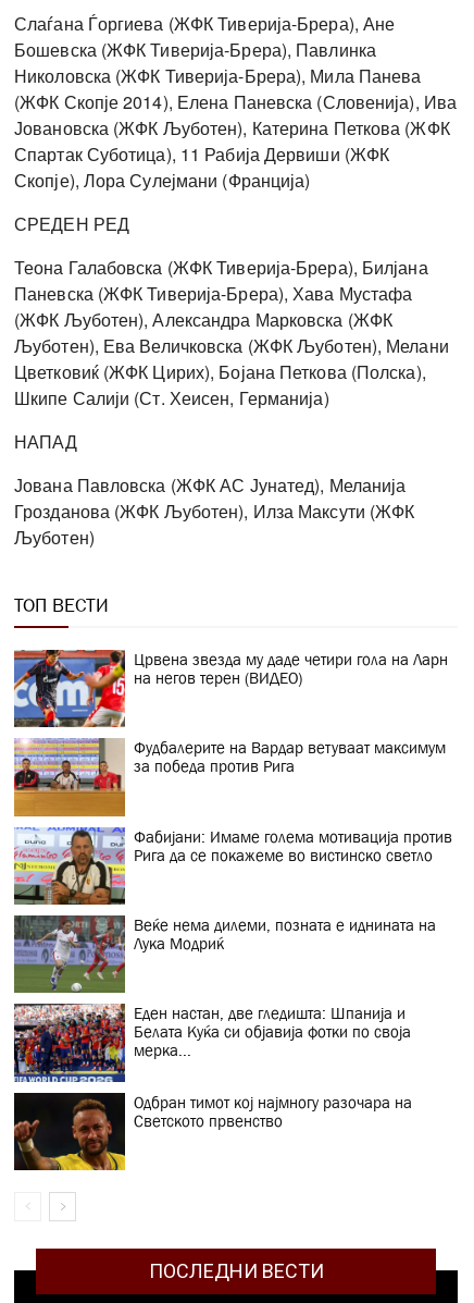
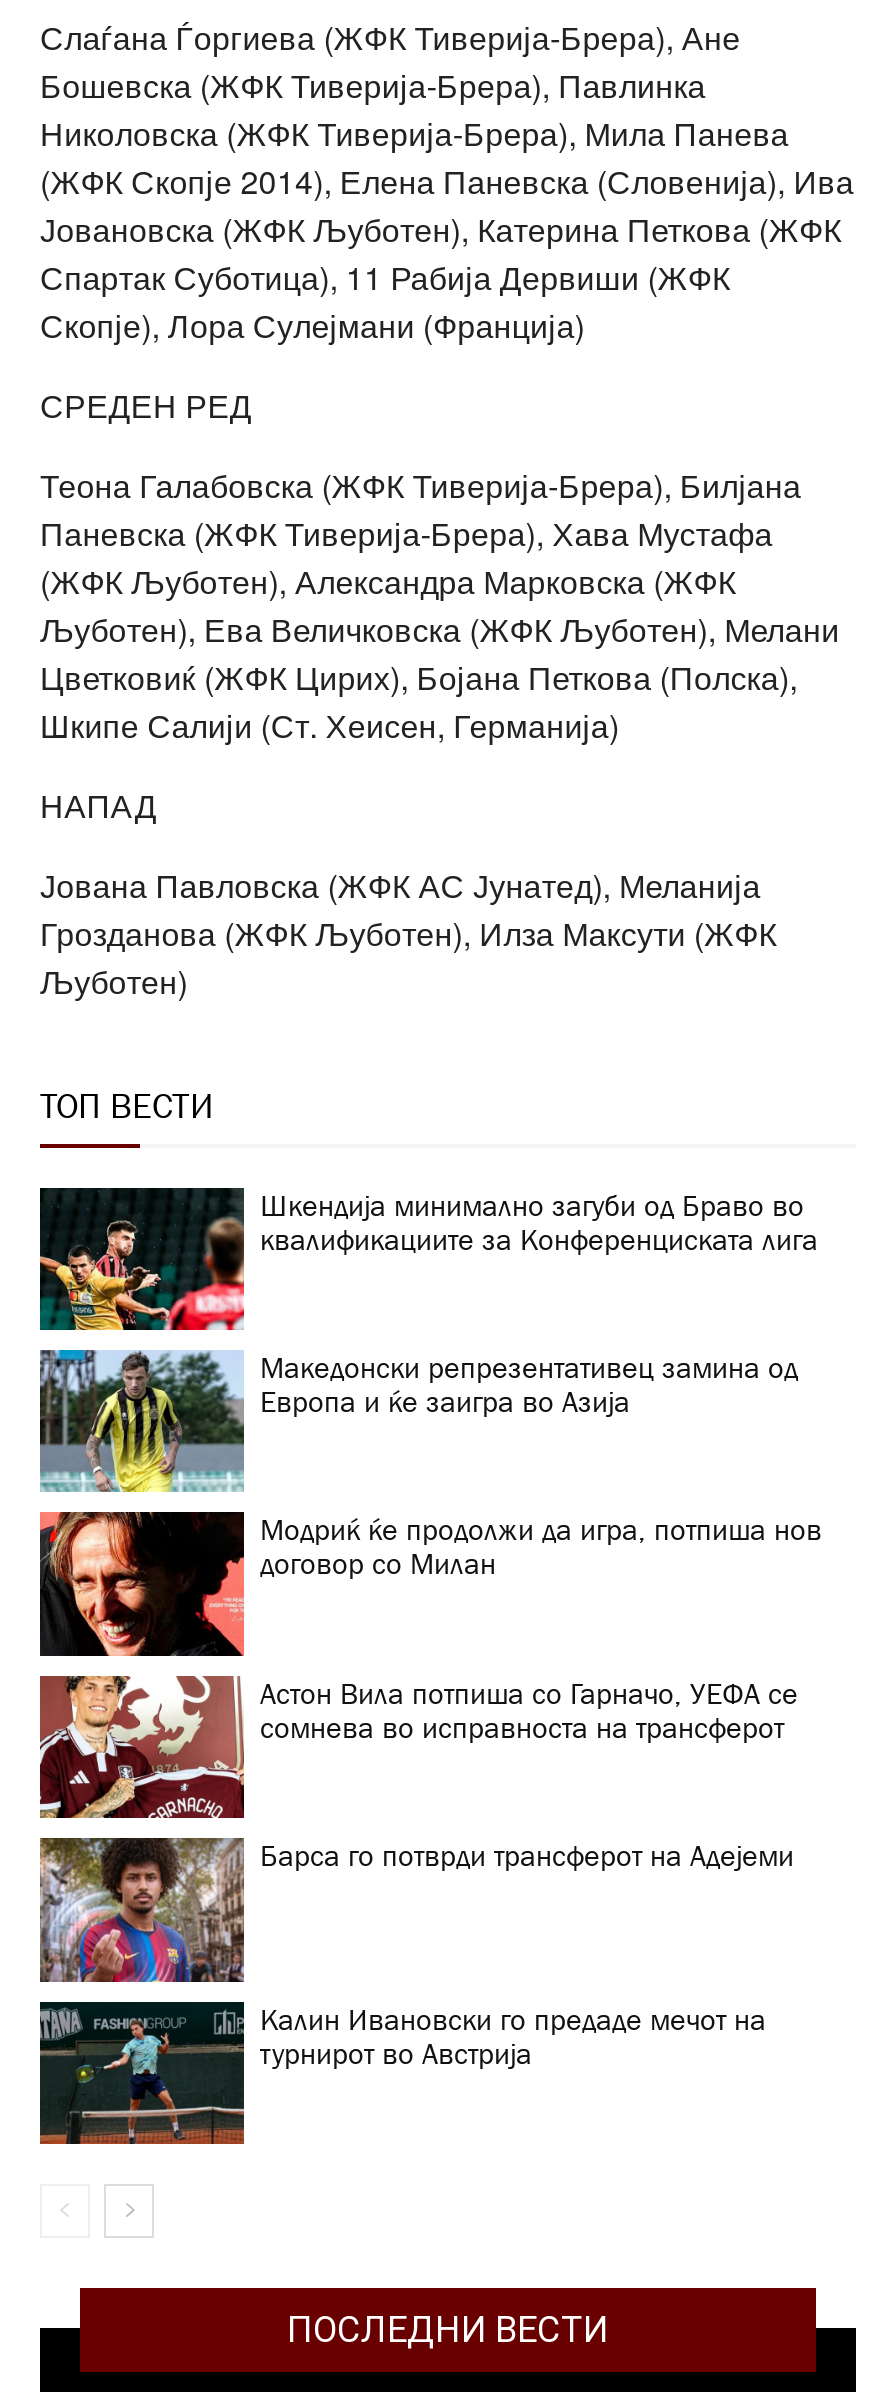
- [image]
- Црвена звезда му даде четири гола на Ларн
- на негов терен (ВИДЕО)
+ [image]
+ Шкендија минимално загуби од Браво во
+ квалификациите за Конференциската лига

- [image]
- Фудбалерите на Вардар ветуваат максимум
- за победа против Рига
+ [image]
+ Македонски репрезентативец замина од
+ Европа и ќе заигра во Азија

- [image]
- Фабијани: Имаме голема мотивација против
- Рига да се покажеме во вистинско светло
+ [image]
+ Модриќ ќе продолжи да игра, потпиша нов
+ договор со Милан

- [image]
- Веќе нема дилеми, позната е иднината на
- Лука Модриќ
+ [image]
+ Астон Вила потпиша со Гарначо, УЕФА се
+ сомнева во исправноста на трансферот

- [image]
- Еден настан, две гледишта: Шпанија и
- Белата Куќа си објавија фотки по своја
- мерка...
+ [image]
+ Барса го потврди трансферот на Адејеми

- [image]
- Одбран тимот кој најмногу разочара на
- Светското првенство
+ [image]
+ Калин Ивановски го предаде мечот на
+ турнирот во Австрија
